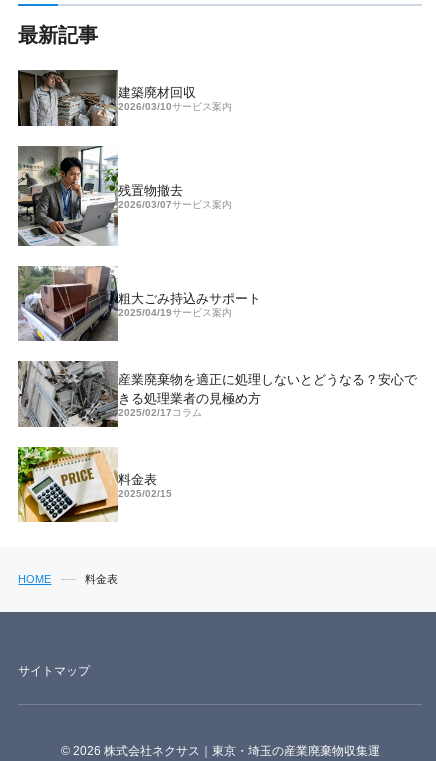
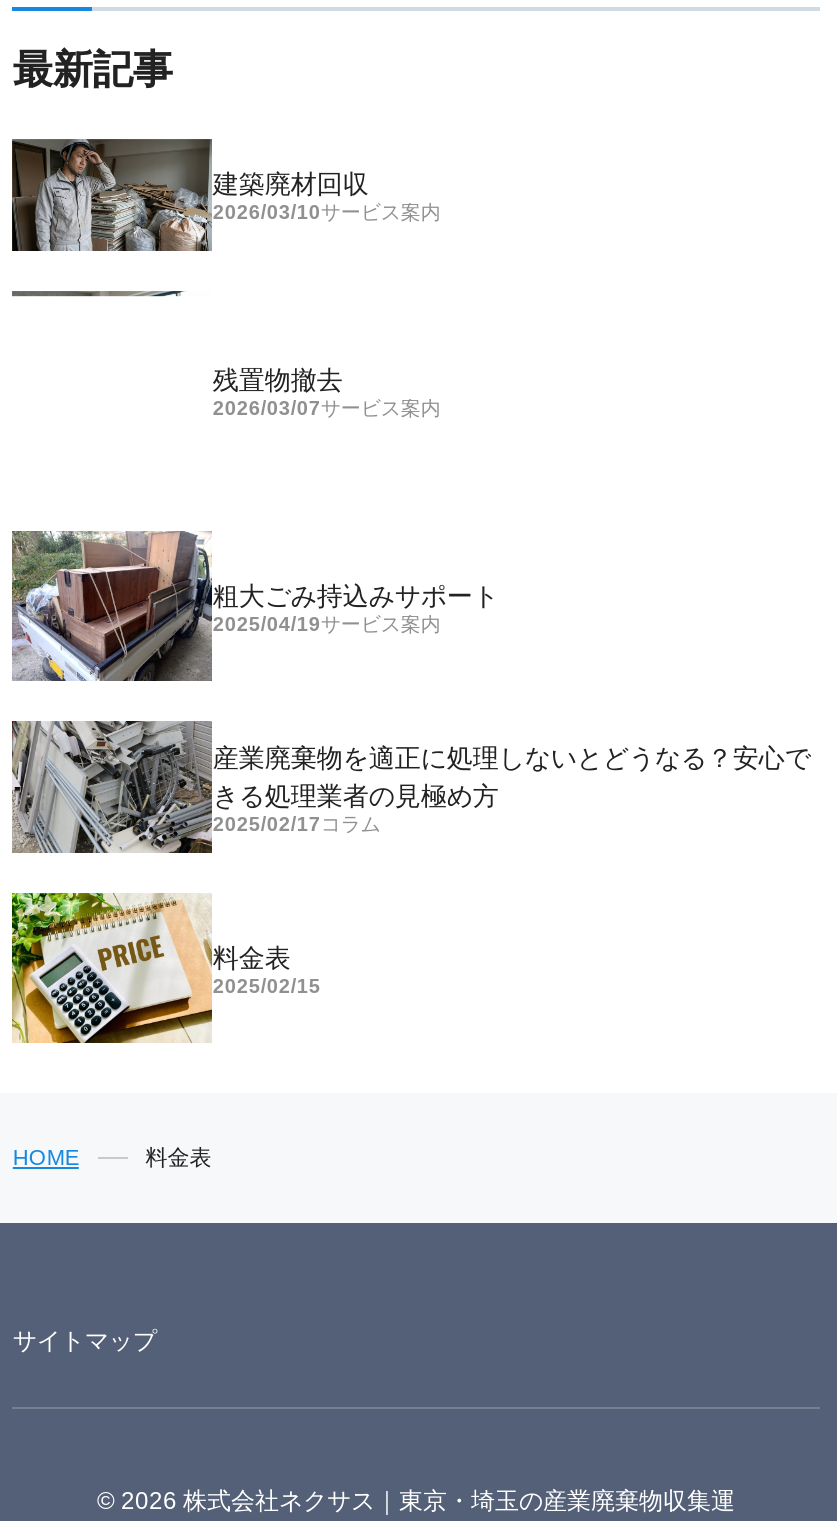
- [image]
